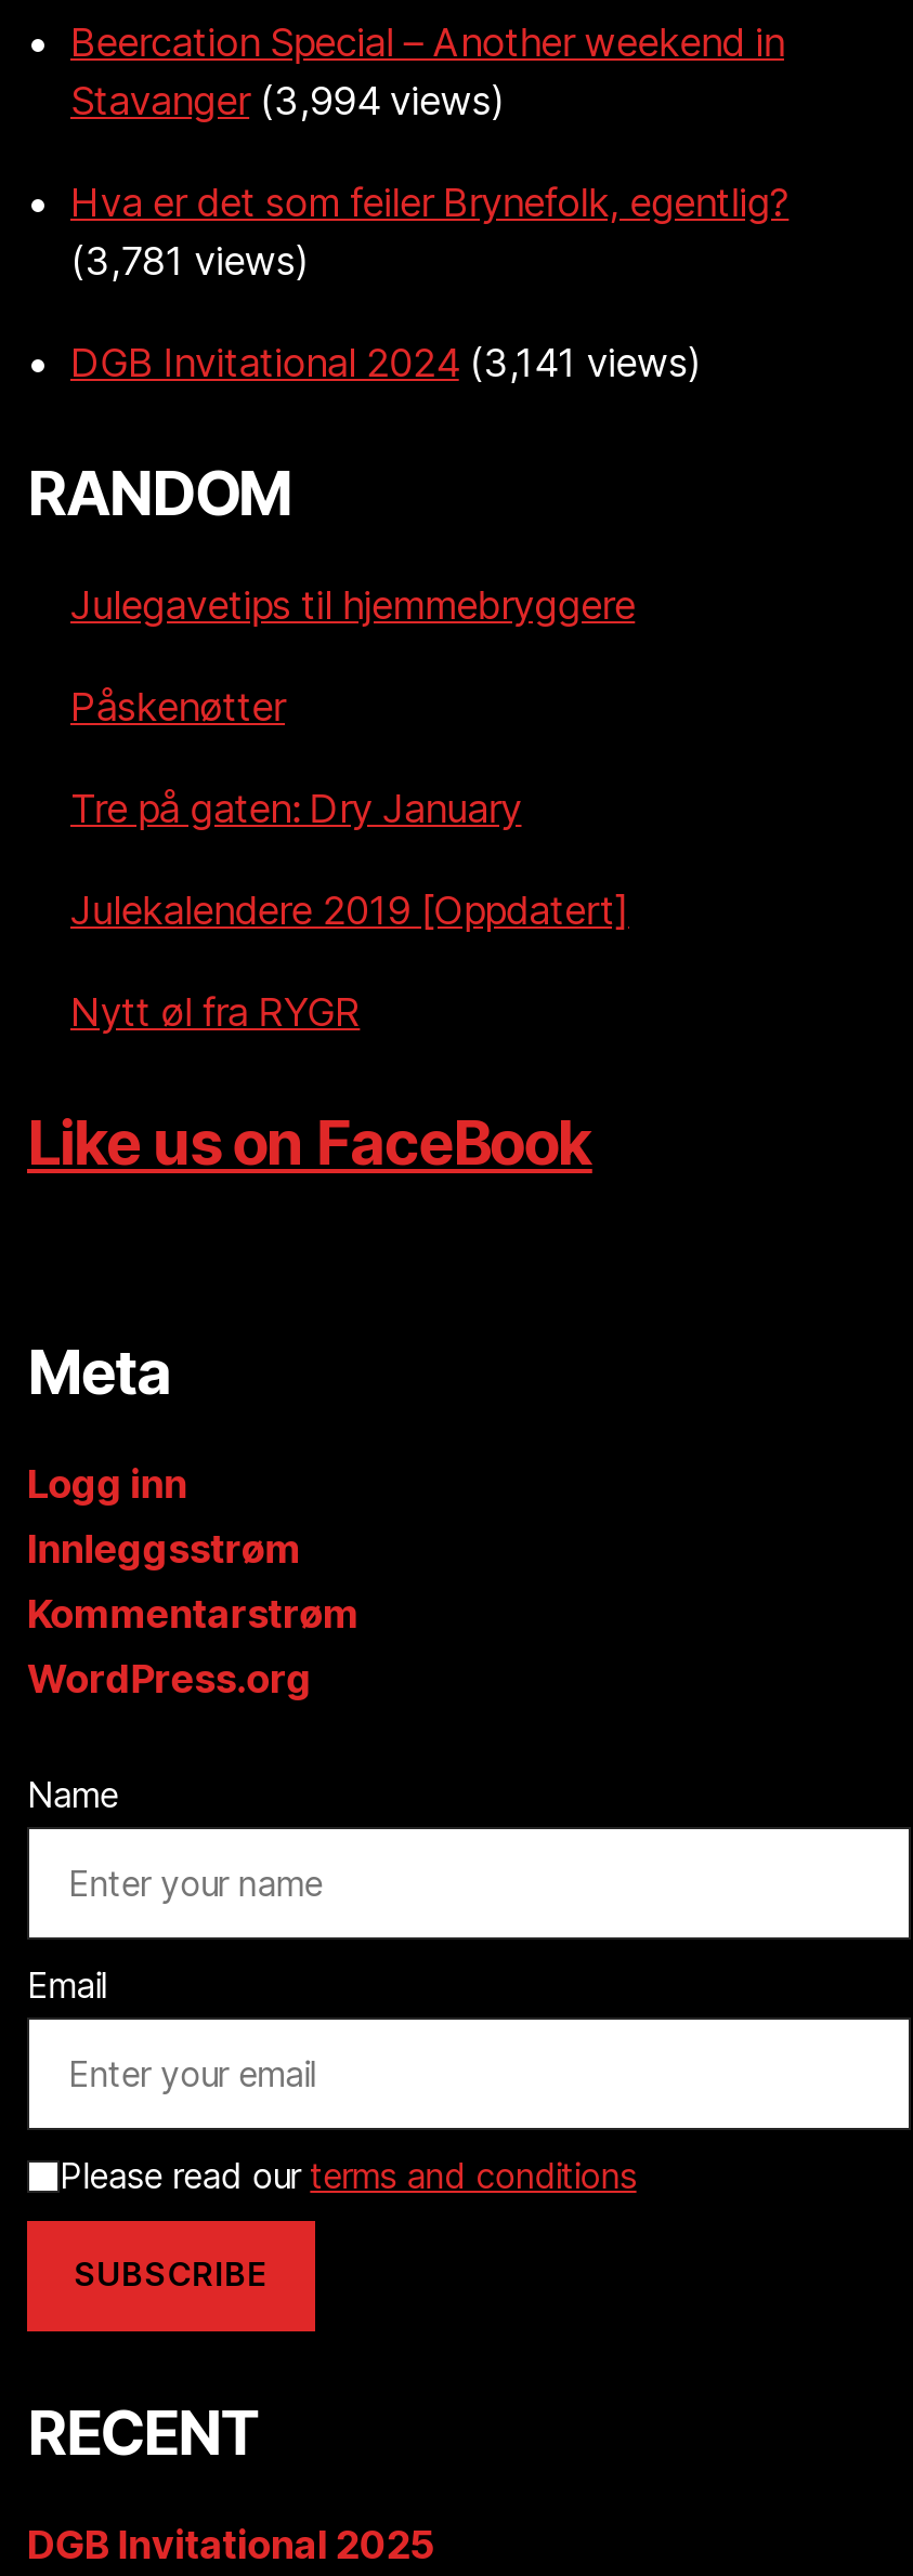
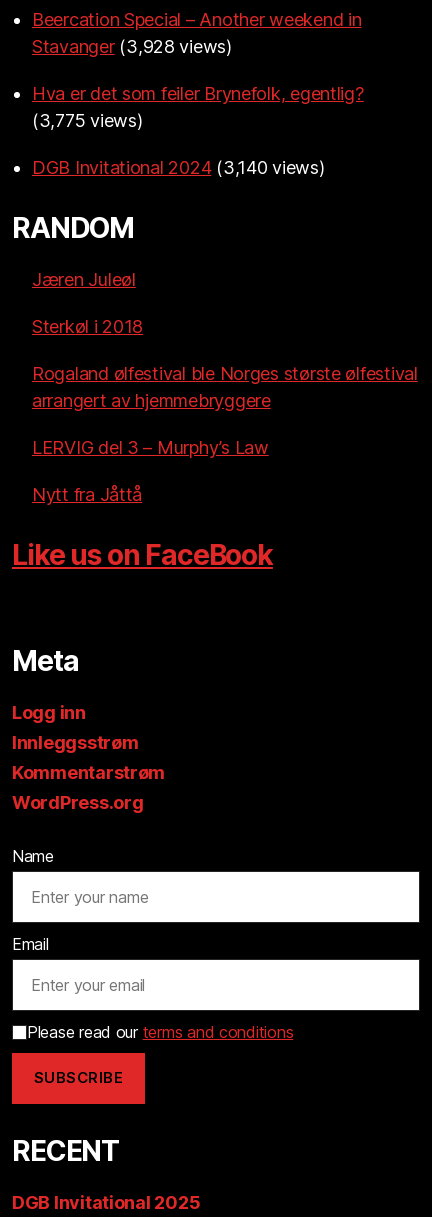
- Stavanger (3,994 views)
+ Stavanger (3,928 views)

- (3,781 views)
+ (3,775 views)

- DGB Invitational 2024 (3,141 views)
+ DGB Invitational 2024 (3,140 views)

- Julegavetips til hjemmebryggere
+ Jæren Juleøl

- Påskenøtter
+ Sterkøl i 2018

- Tre på gaten: Dry January
+ Rogaland ølfestival ble Norges største ølfestival
+ arrangert av hjemmebryggere

- Julekalendere 2019 [Oppdatert]
+ LERVIG del 3 – Murphy’s Law

- Nytt øl fra RYGR
+ Nytt fra Jåttå
